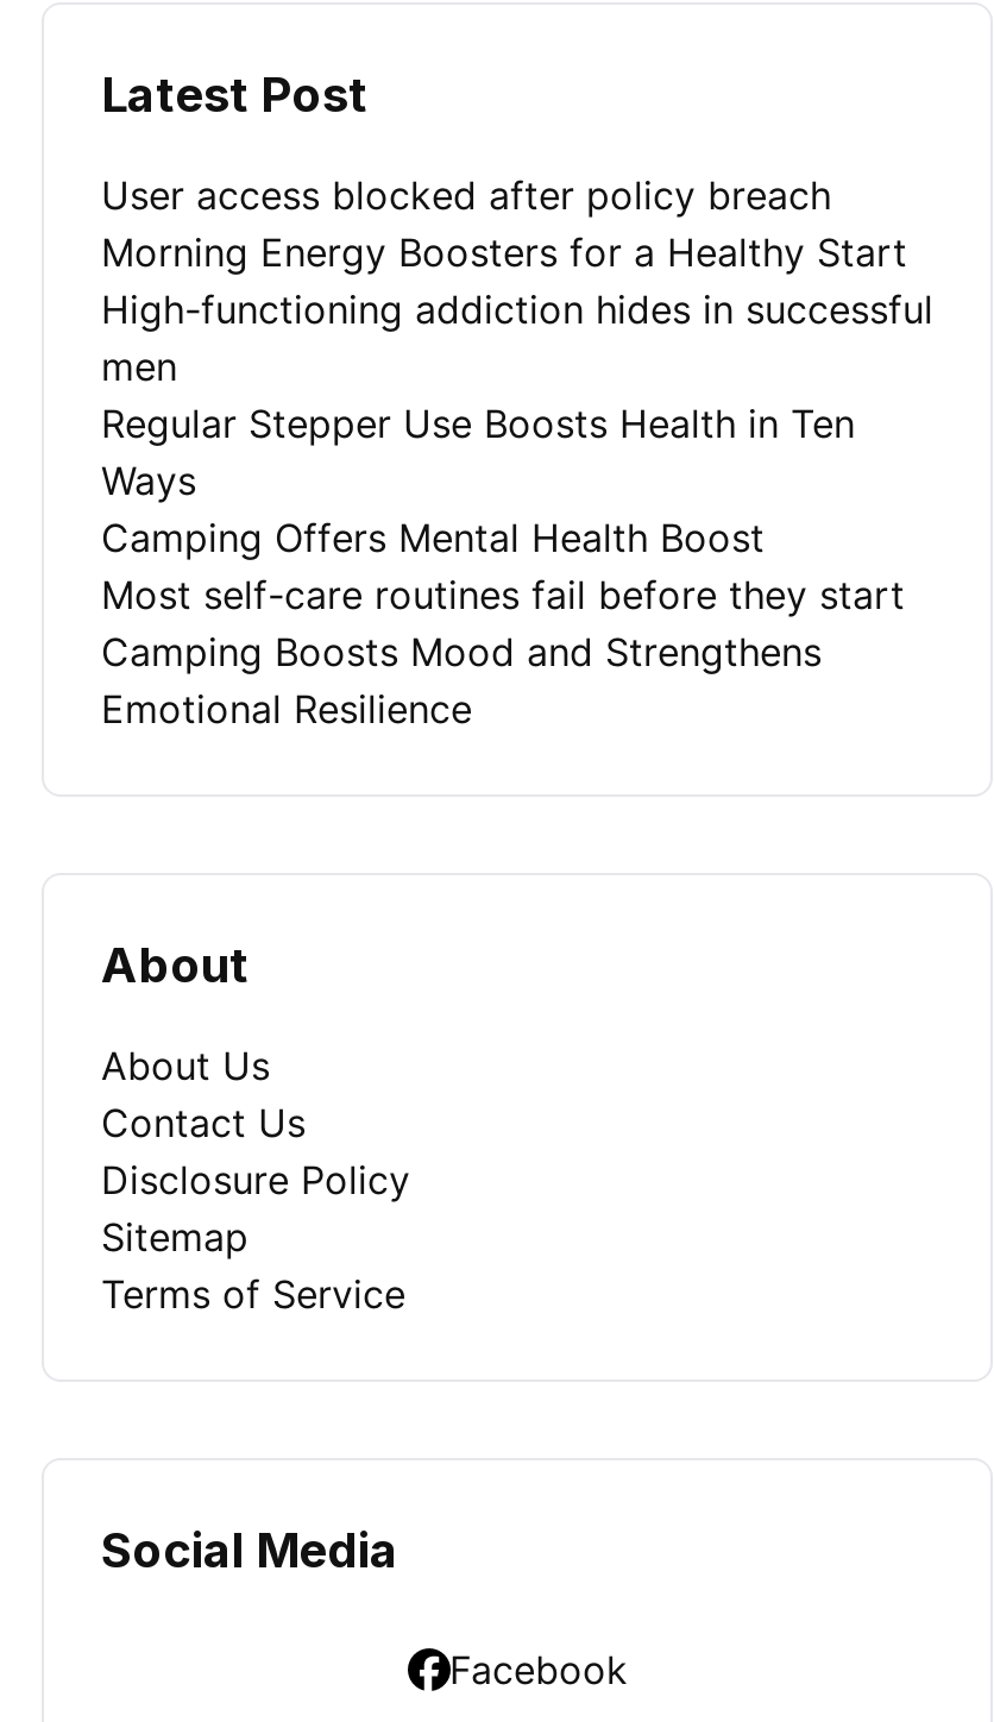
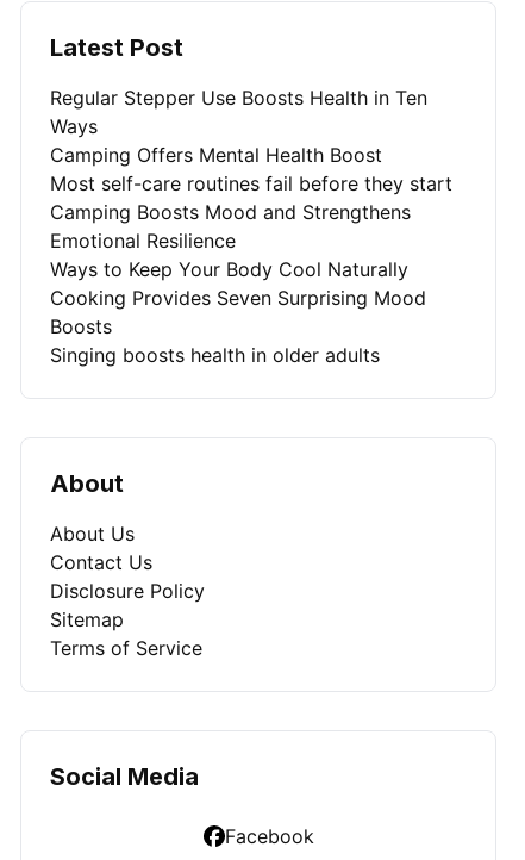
- User access blocked after policy breach
- Morning Energy Boosters for a Healthy Start
- High-functioning addiction hides in successful
- men

moved up: Regular Stepper Use Boosts Health in Ten | Ways | Camping Offers Mental Health Boost | Most self-care routines fail before they start | Camping Boosts Mood and Strengthens | Emotional Resilience

+ Ways to Keep Your Body Cool Naturally
+ Cooking Provides Seven Surprising Mood
+ Boosts
+ Singing boosts health in older adults
